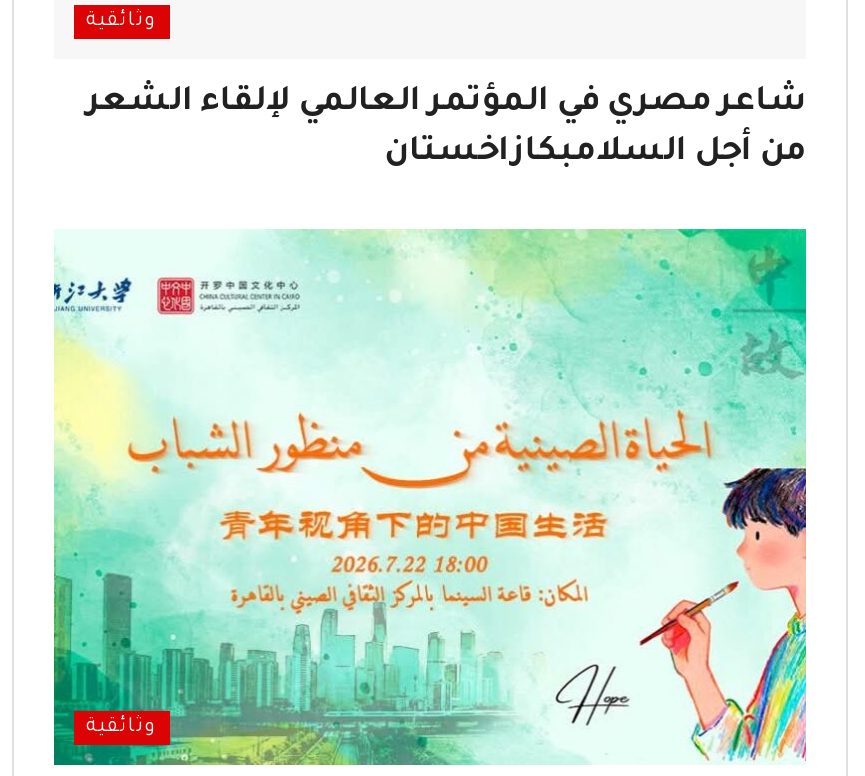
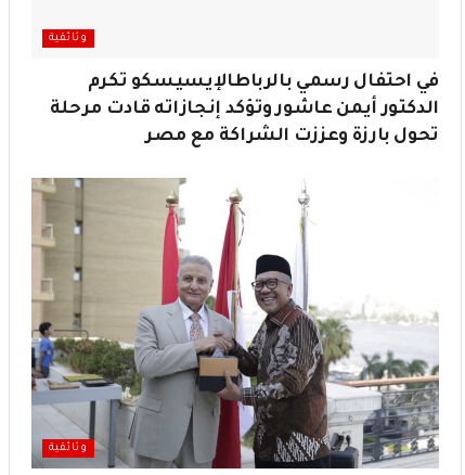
- شاعر مصري في المؤتمر العالمي لإلقاء الشعر
- من أجل السلامبكازاخستان
+ في احتفال رسمي بالرباطالإيسيسكو تكرم
+ الدكتور أيمن عاشور وتؤكد إنجازاته قادت مرحلة
+ تحول بارزة وعززت الشراكة مع مصر

- [image]
+ [image]
